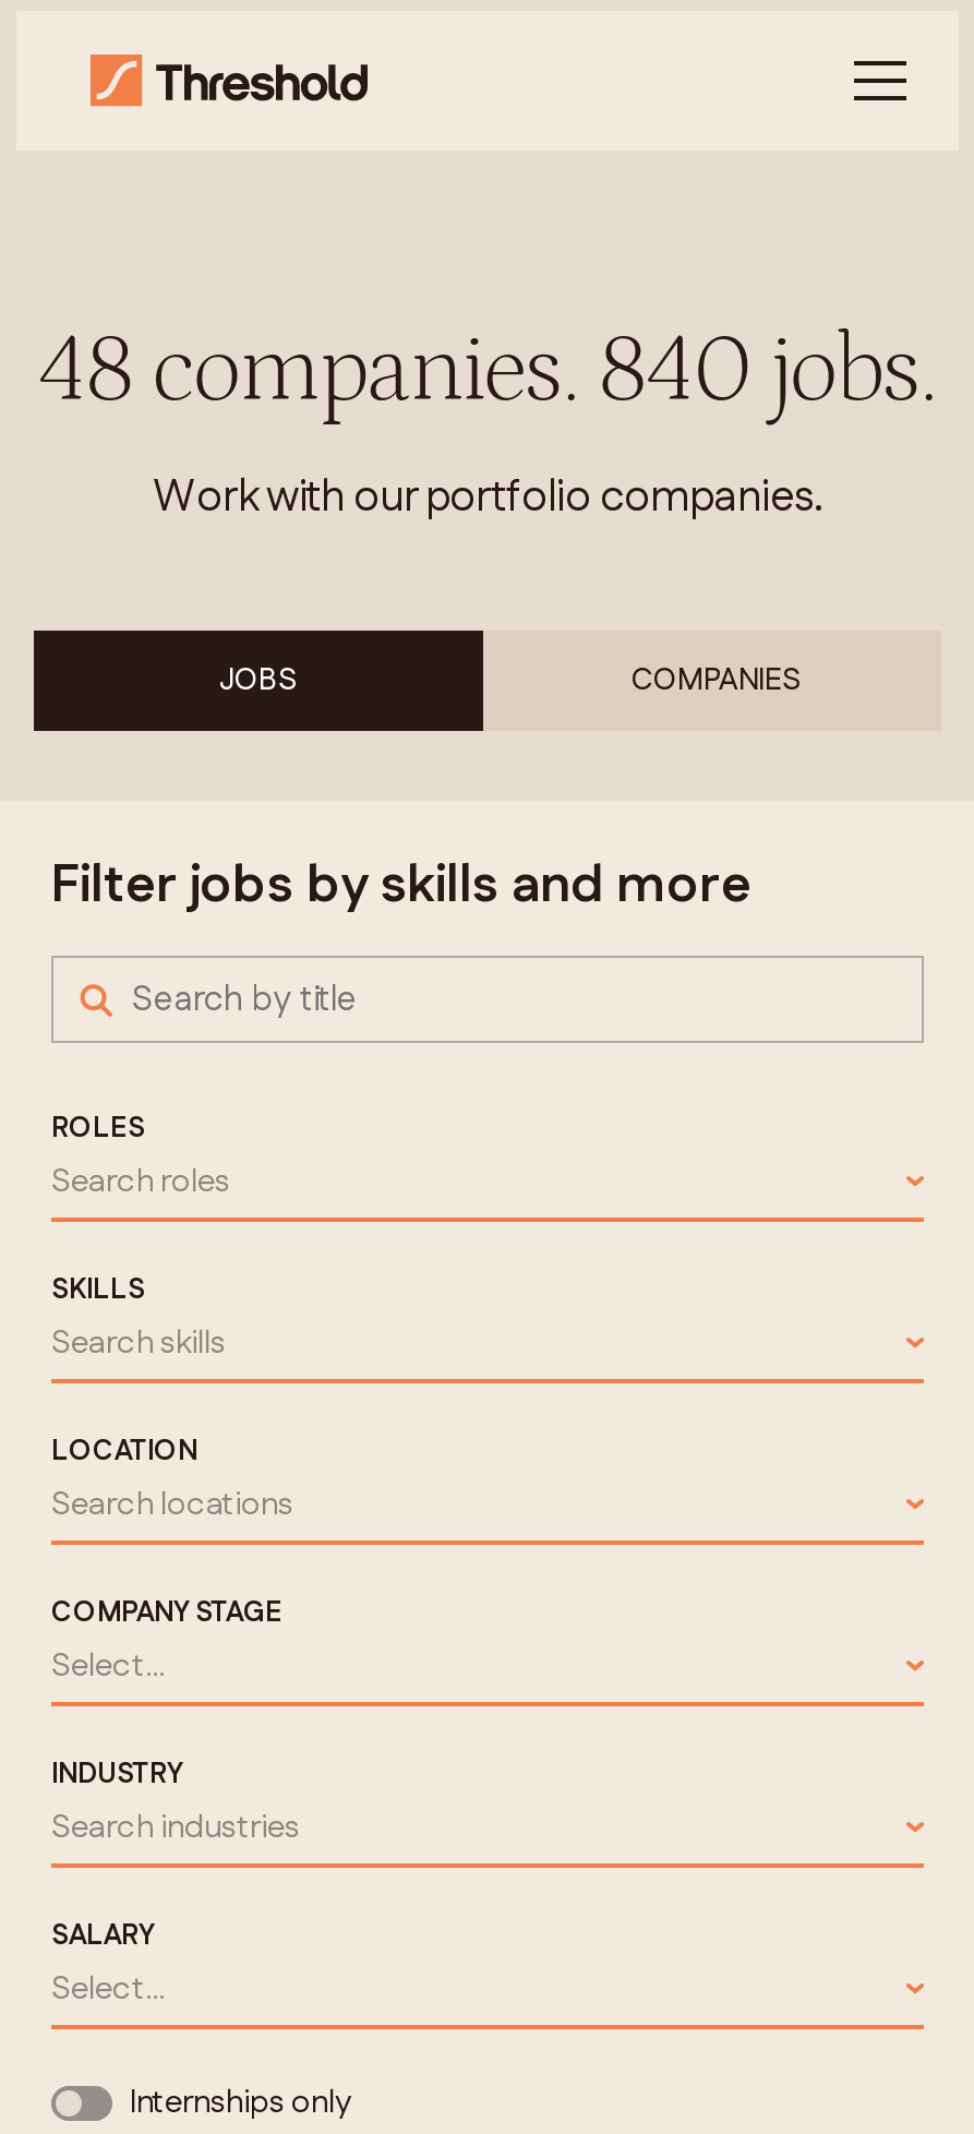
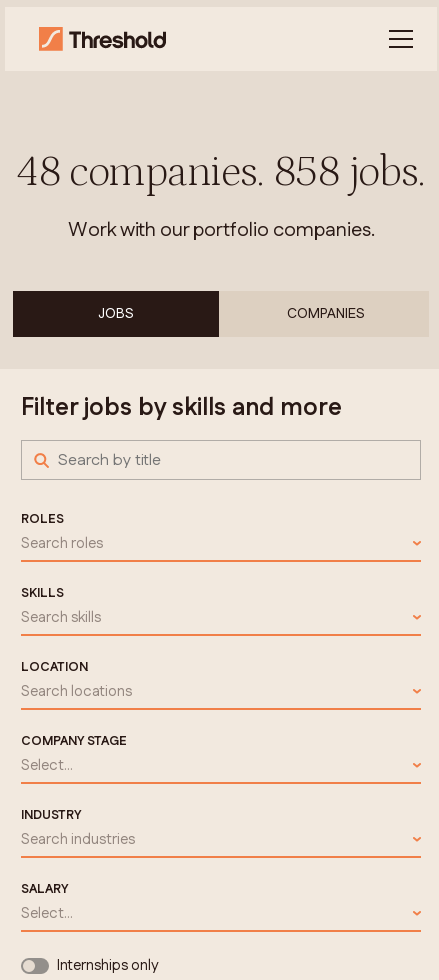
- 48 companies. 840 jobs.
+ 48 companies. 858 jobs.
